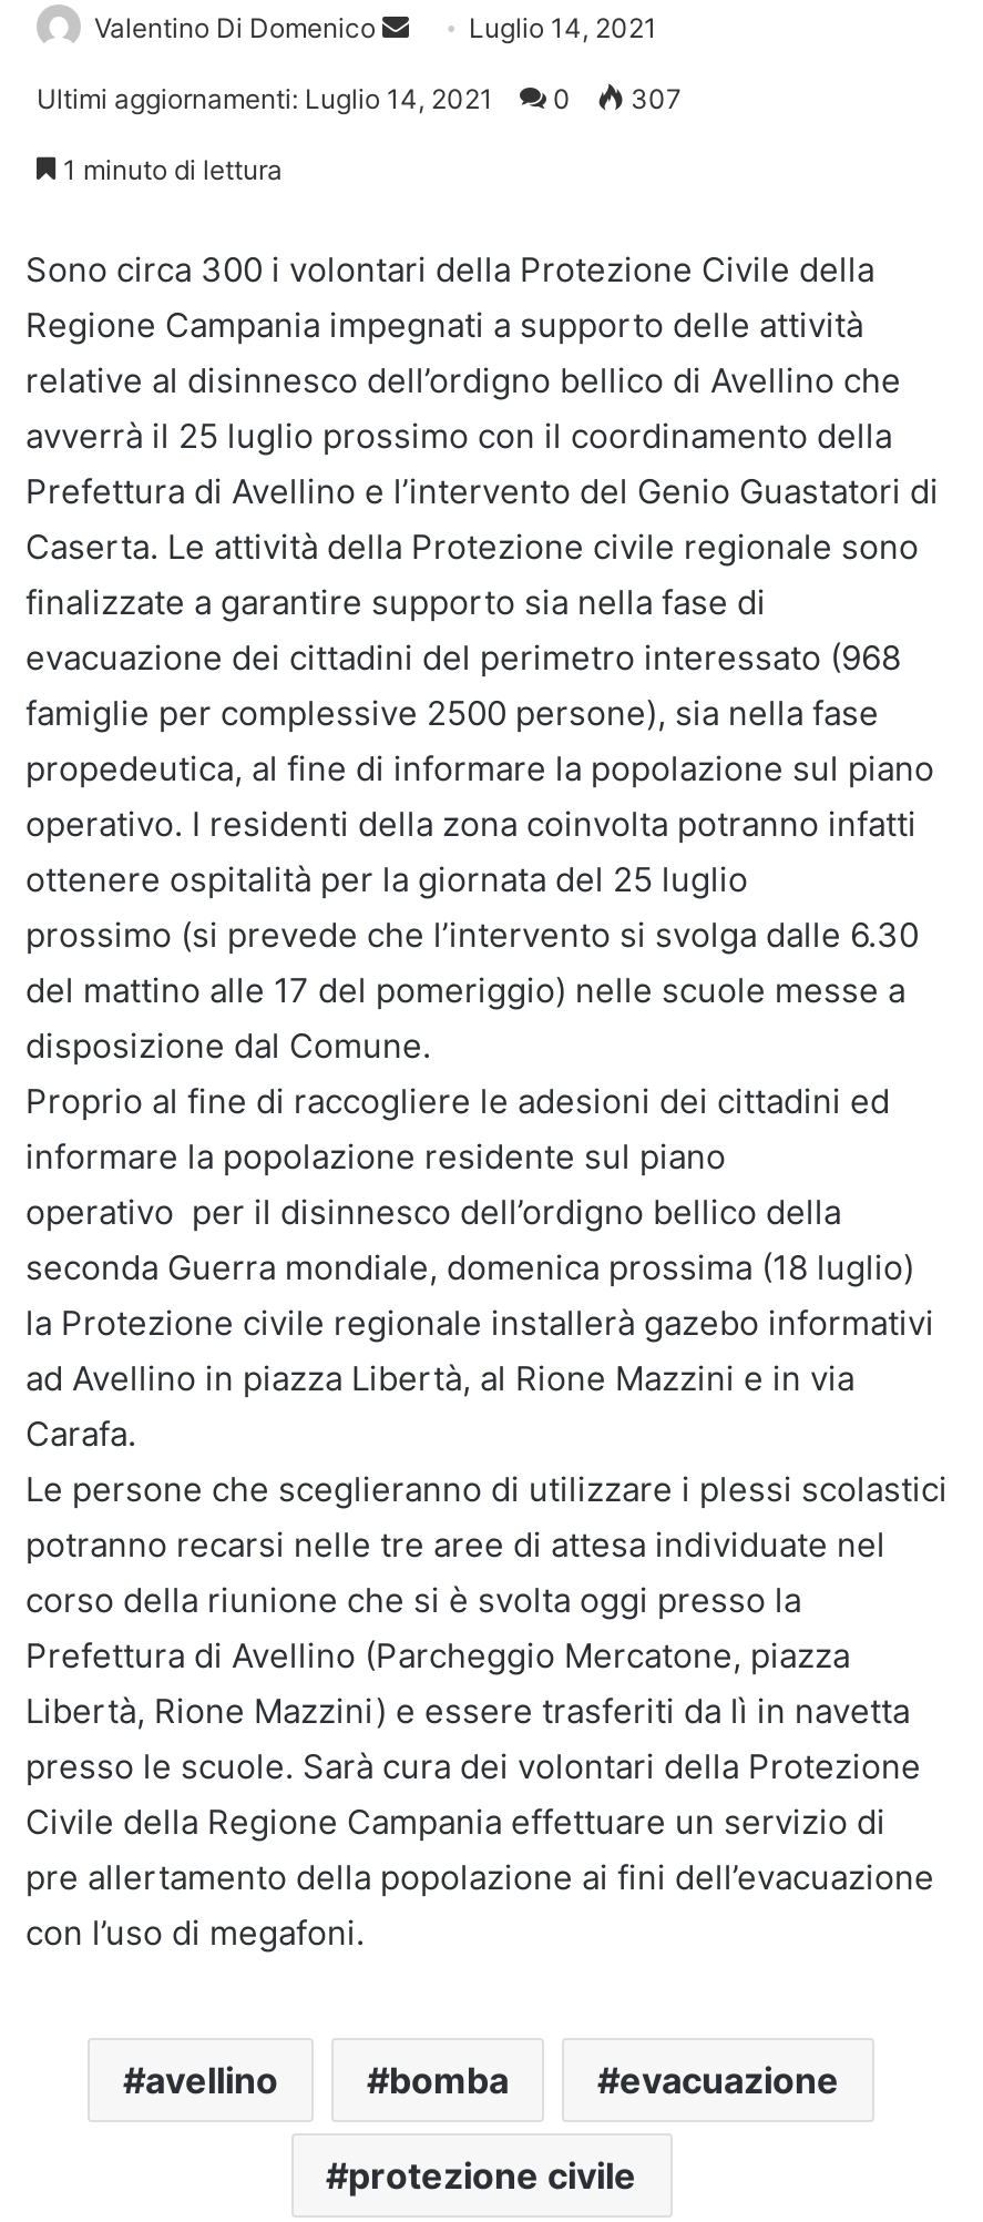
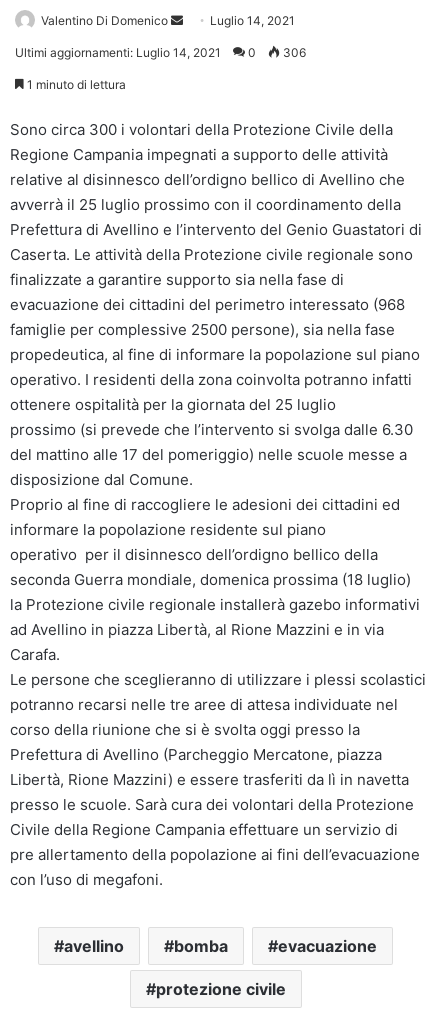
- Ultimi aggiornamenti: Luglio 14, 2021 0 307
+ Ultimi aggiornamenti: Luglio 14, 2021 0 306
